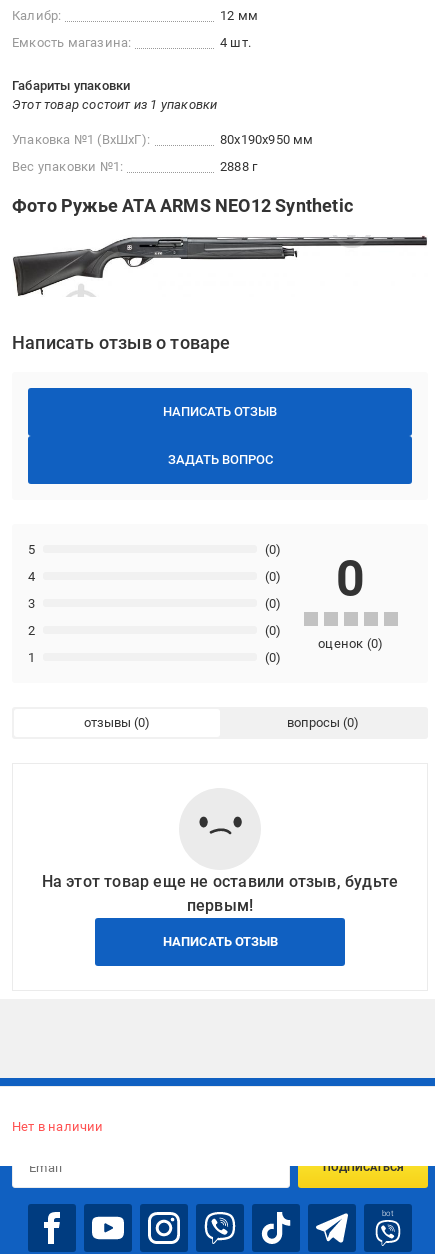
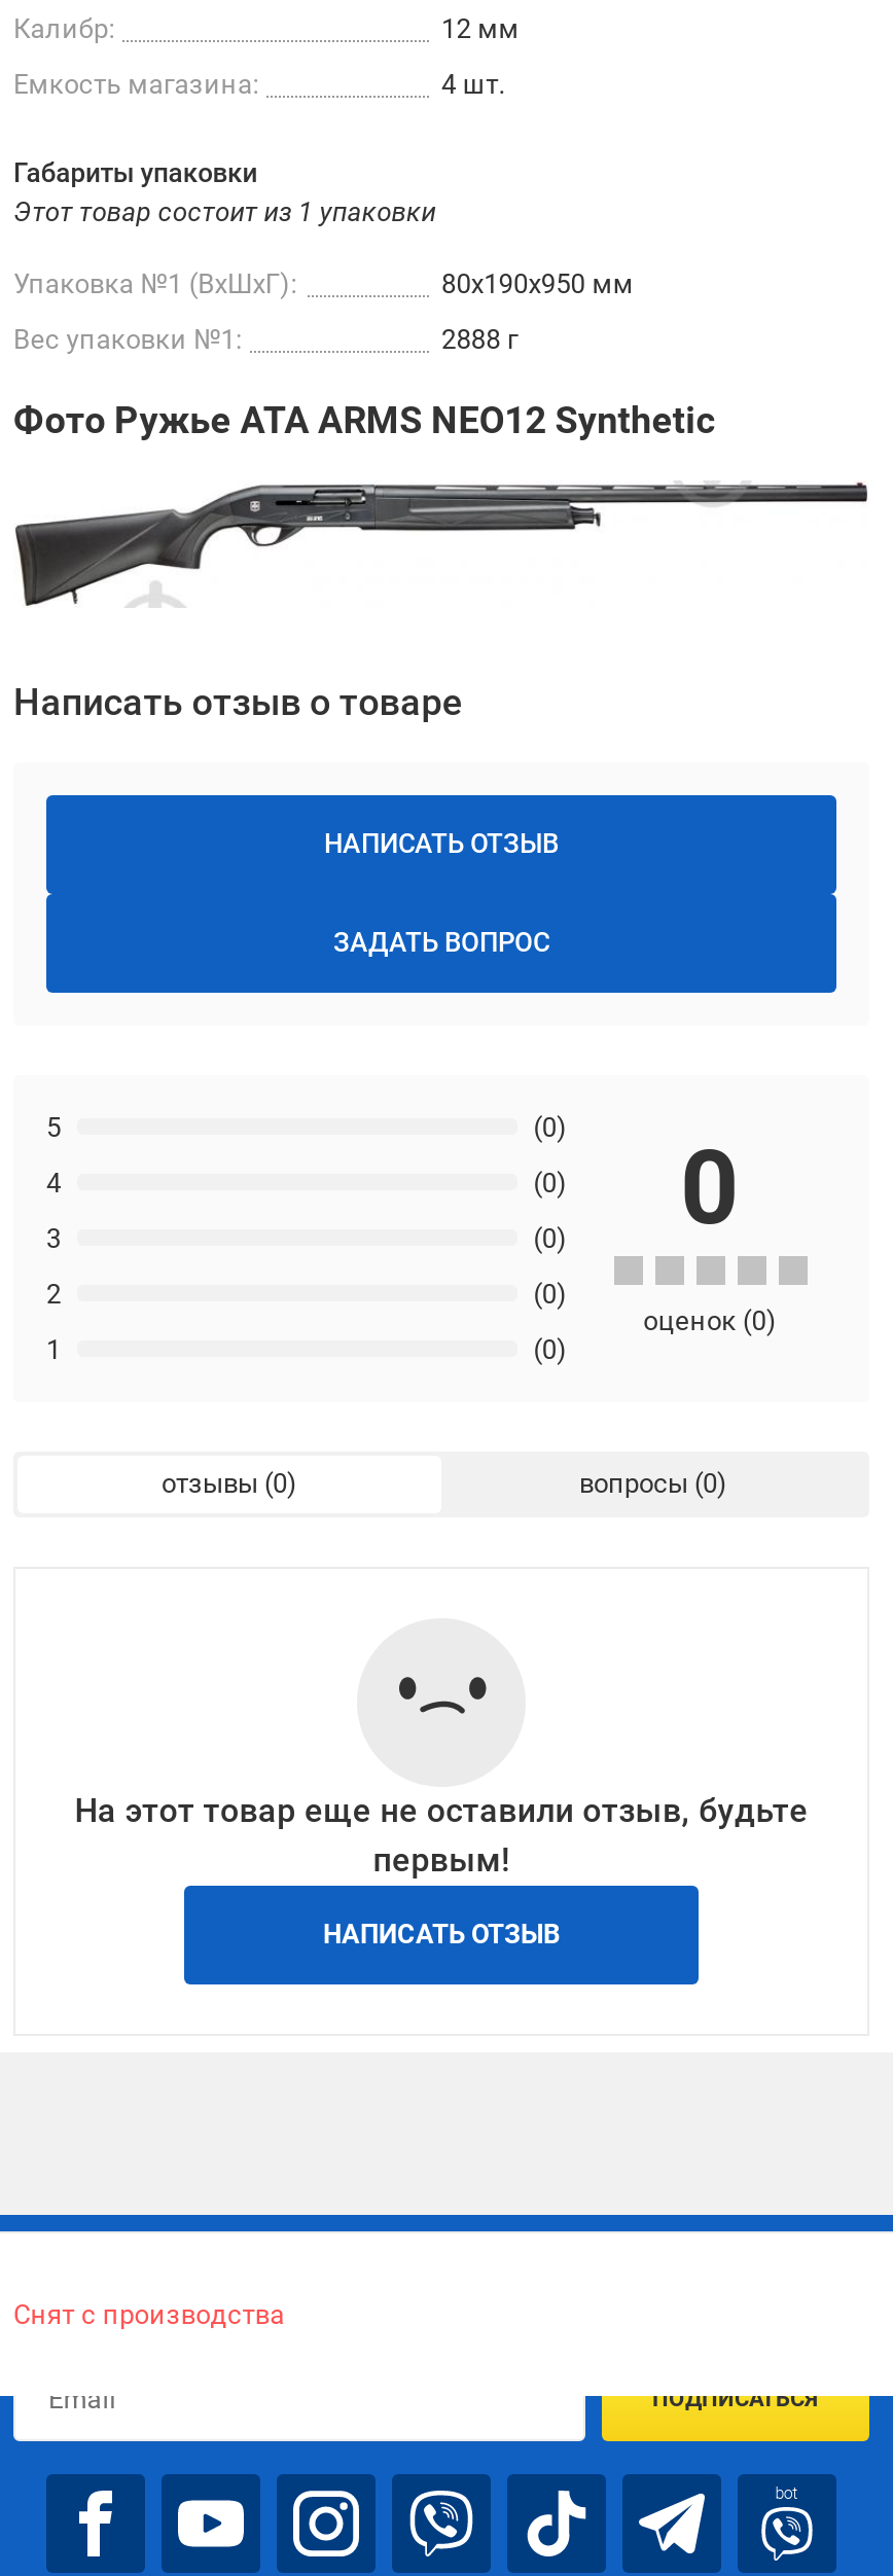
- Нет в наличии
+ Снят с производства
